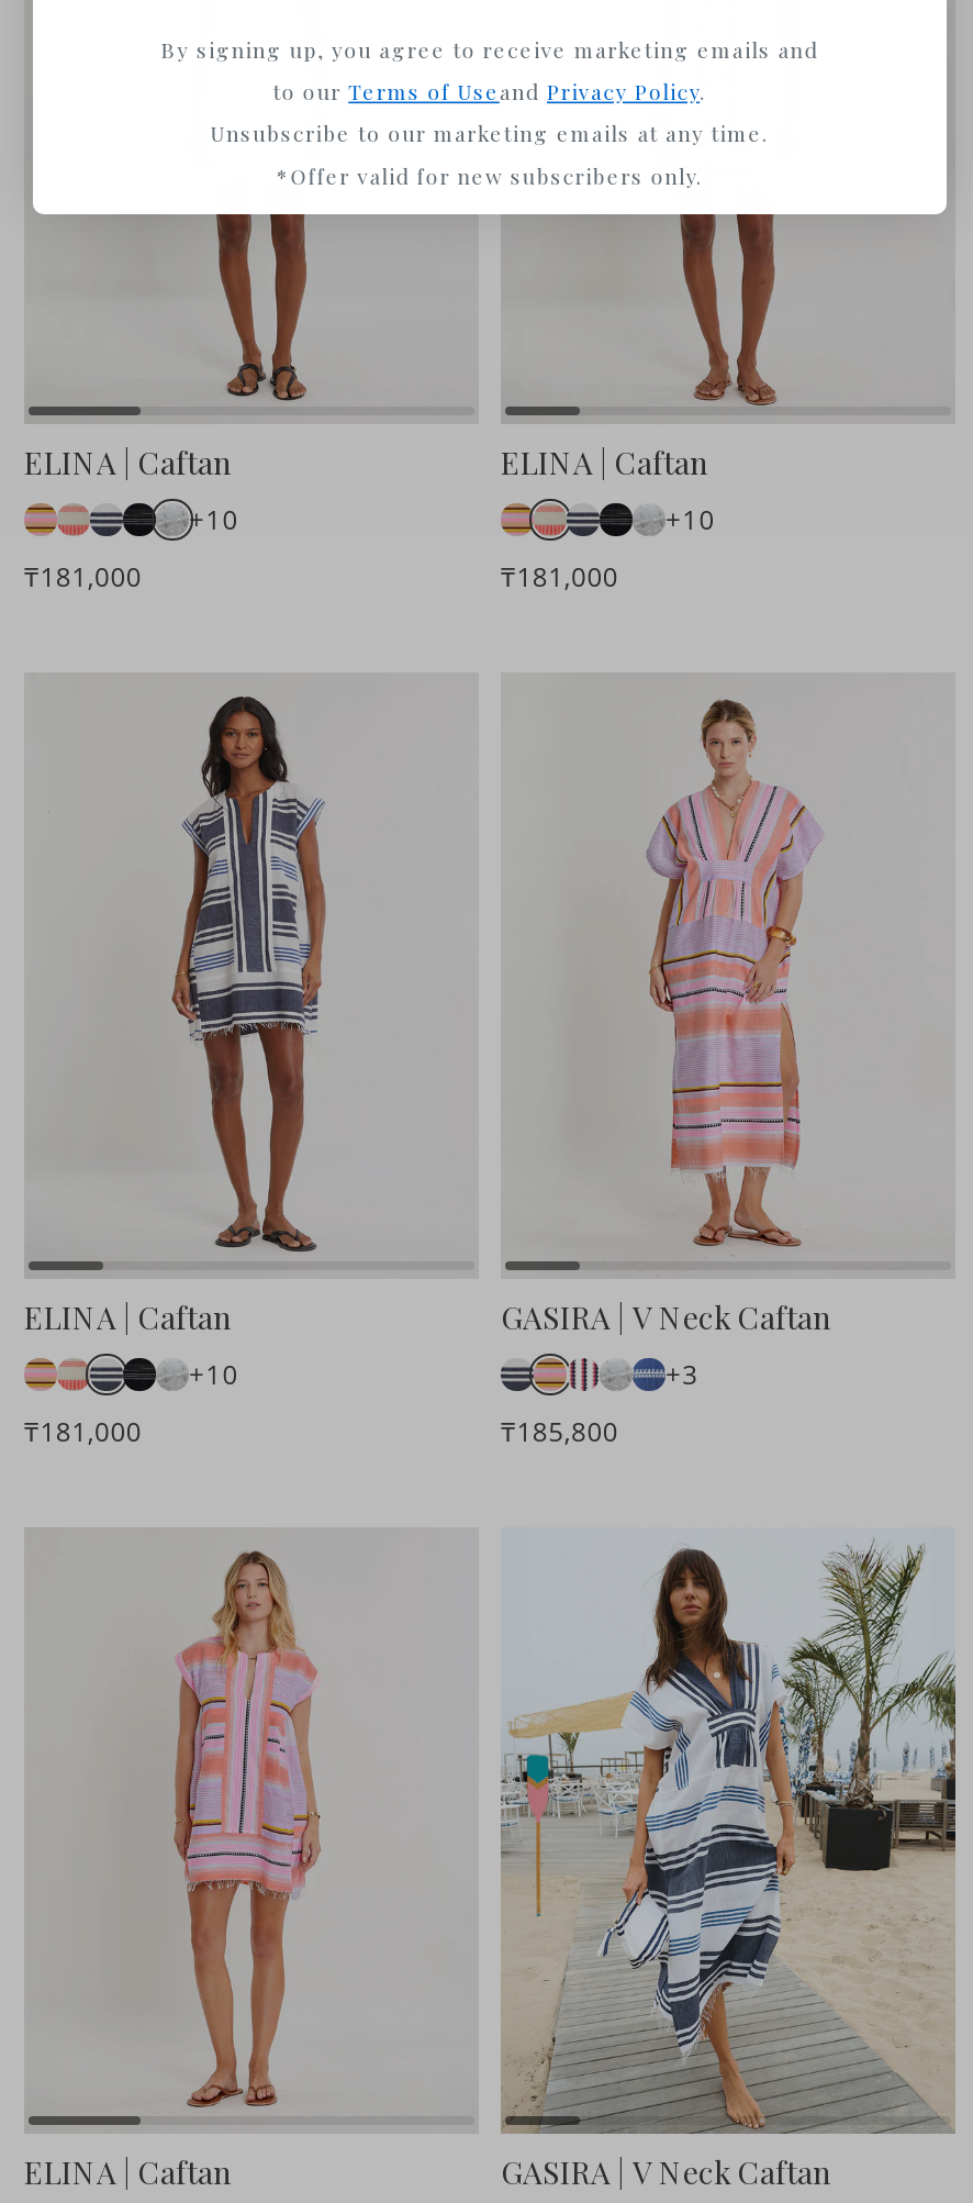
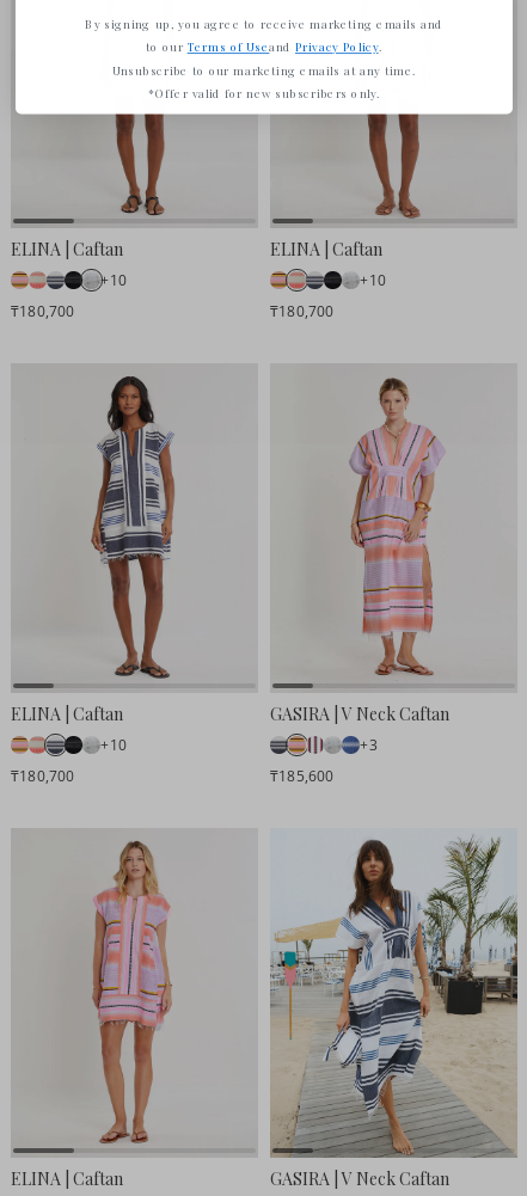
- ₸181,000
+ ₸180,700

- ₸181,000
+ ₸180,700

- ₸181,000
+ ₸180,700

- ₸185,800
+ ₸185,600
